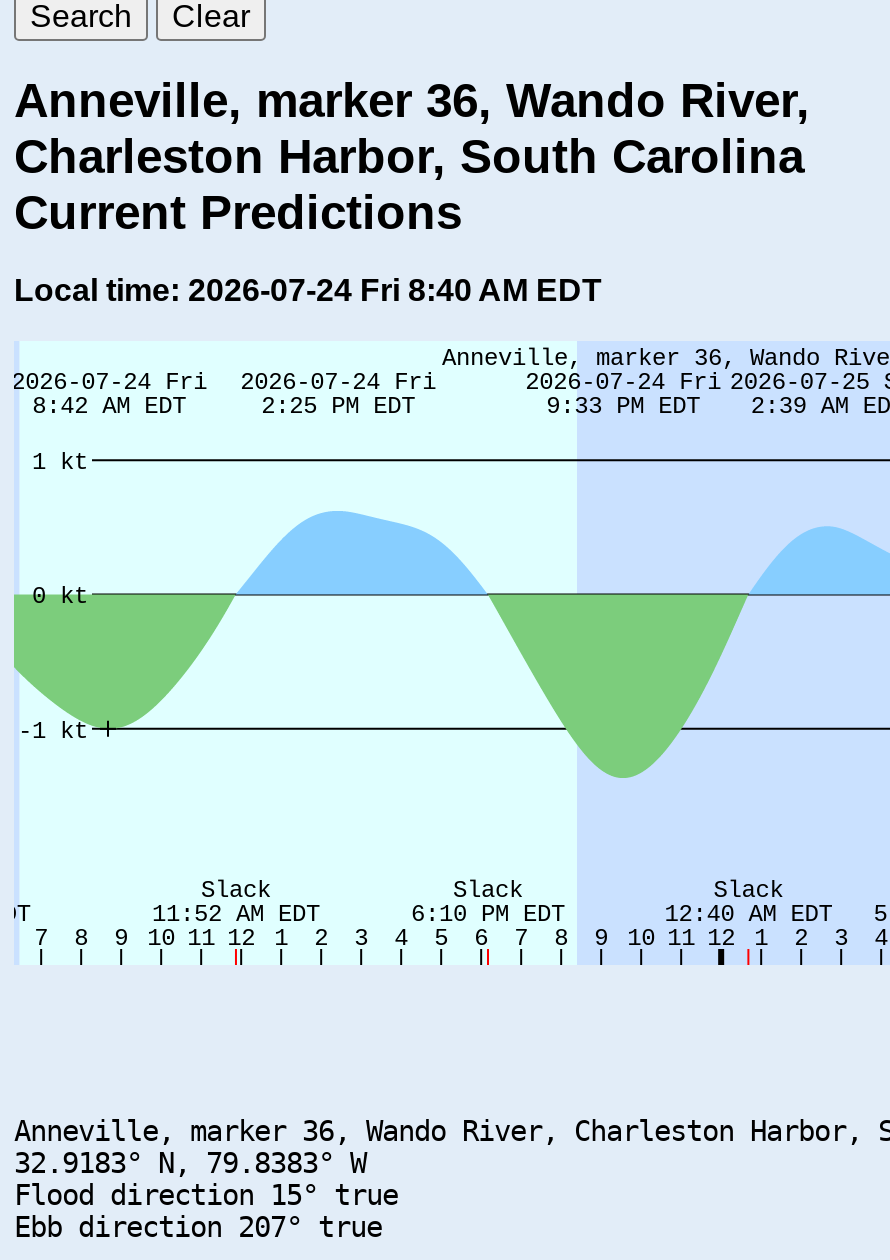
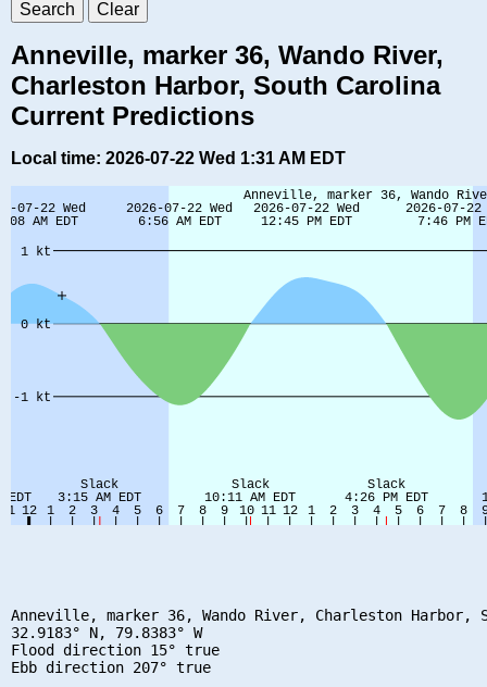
- Local time: 2026-07-24 Fri 8:40 AM EDT
+ Local time: 2026-07-22 Wed 1:31 AM EDT

- [image]
+ [image]
